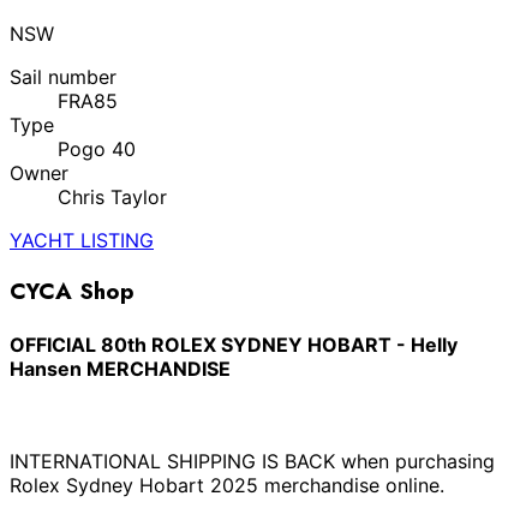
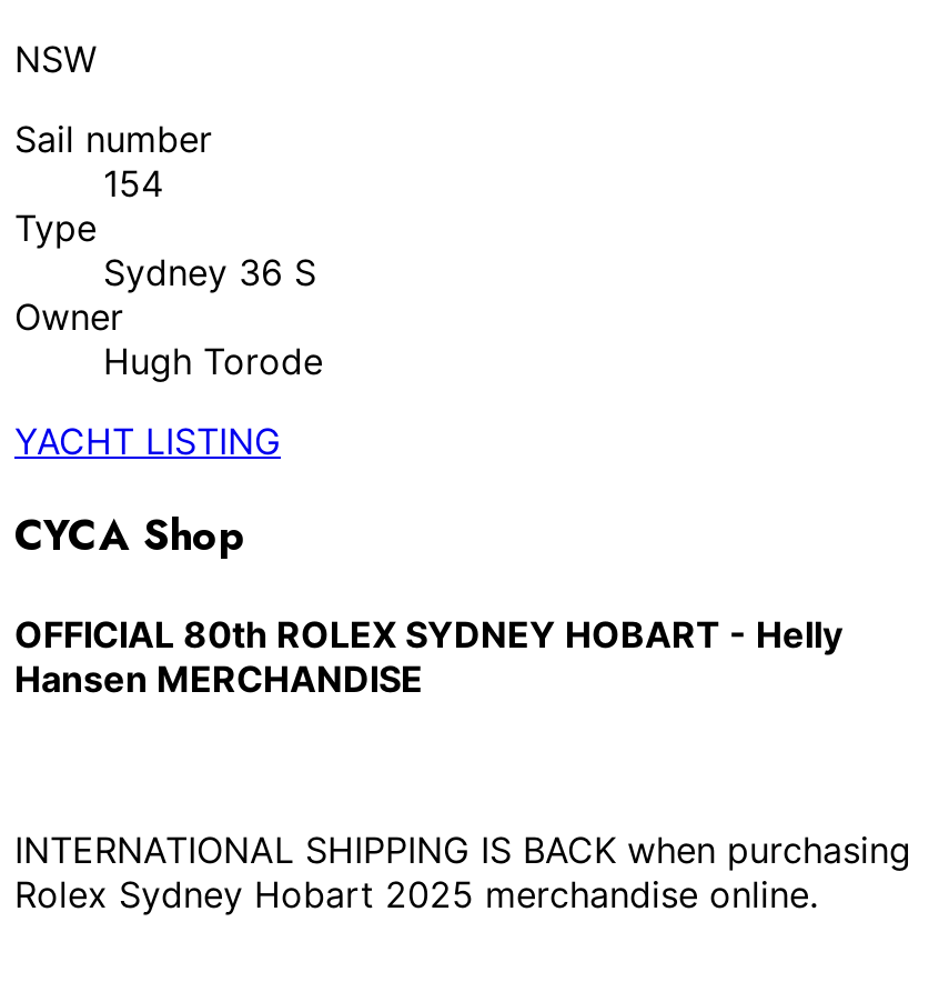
- FRA85
+ 154

- Pogo 40
+ Sydney 36 S

- Chris Taylor
+ Hugh Torode
